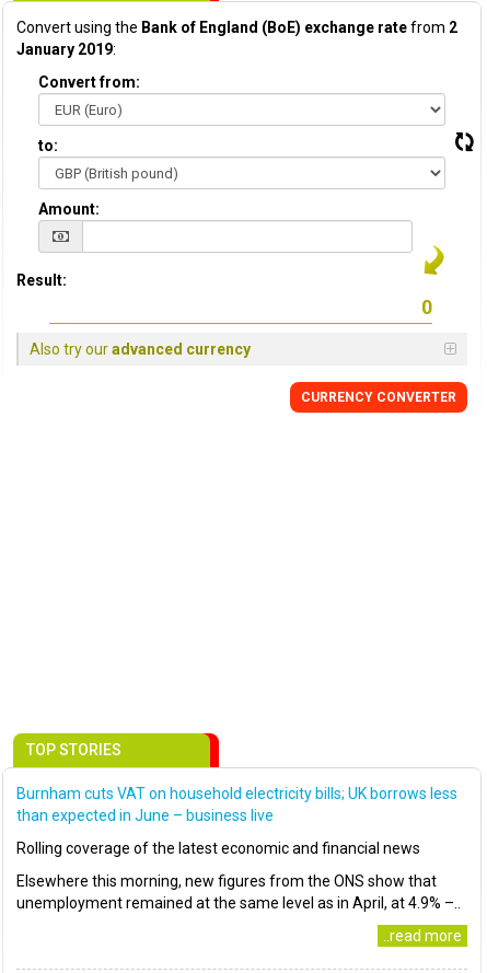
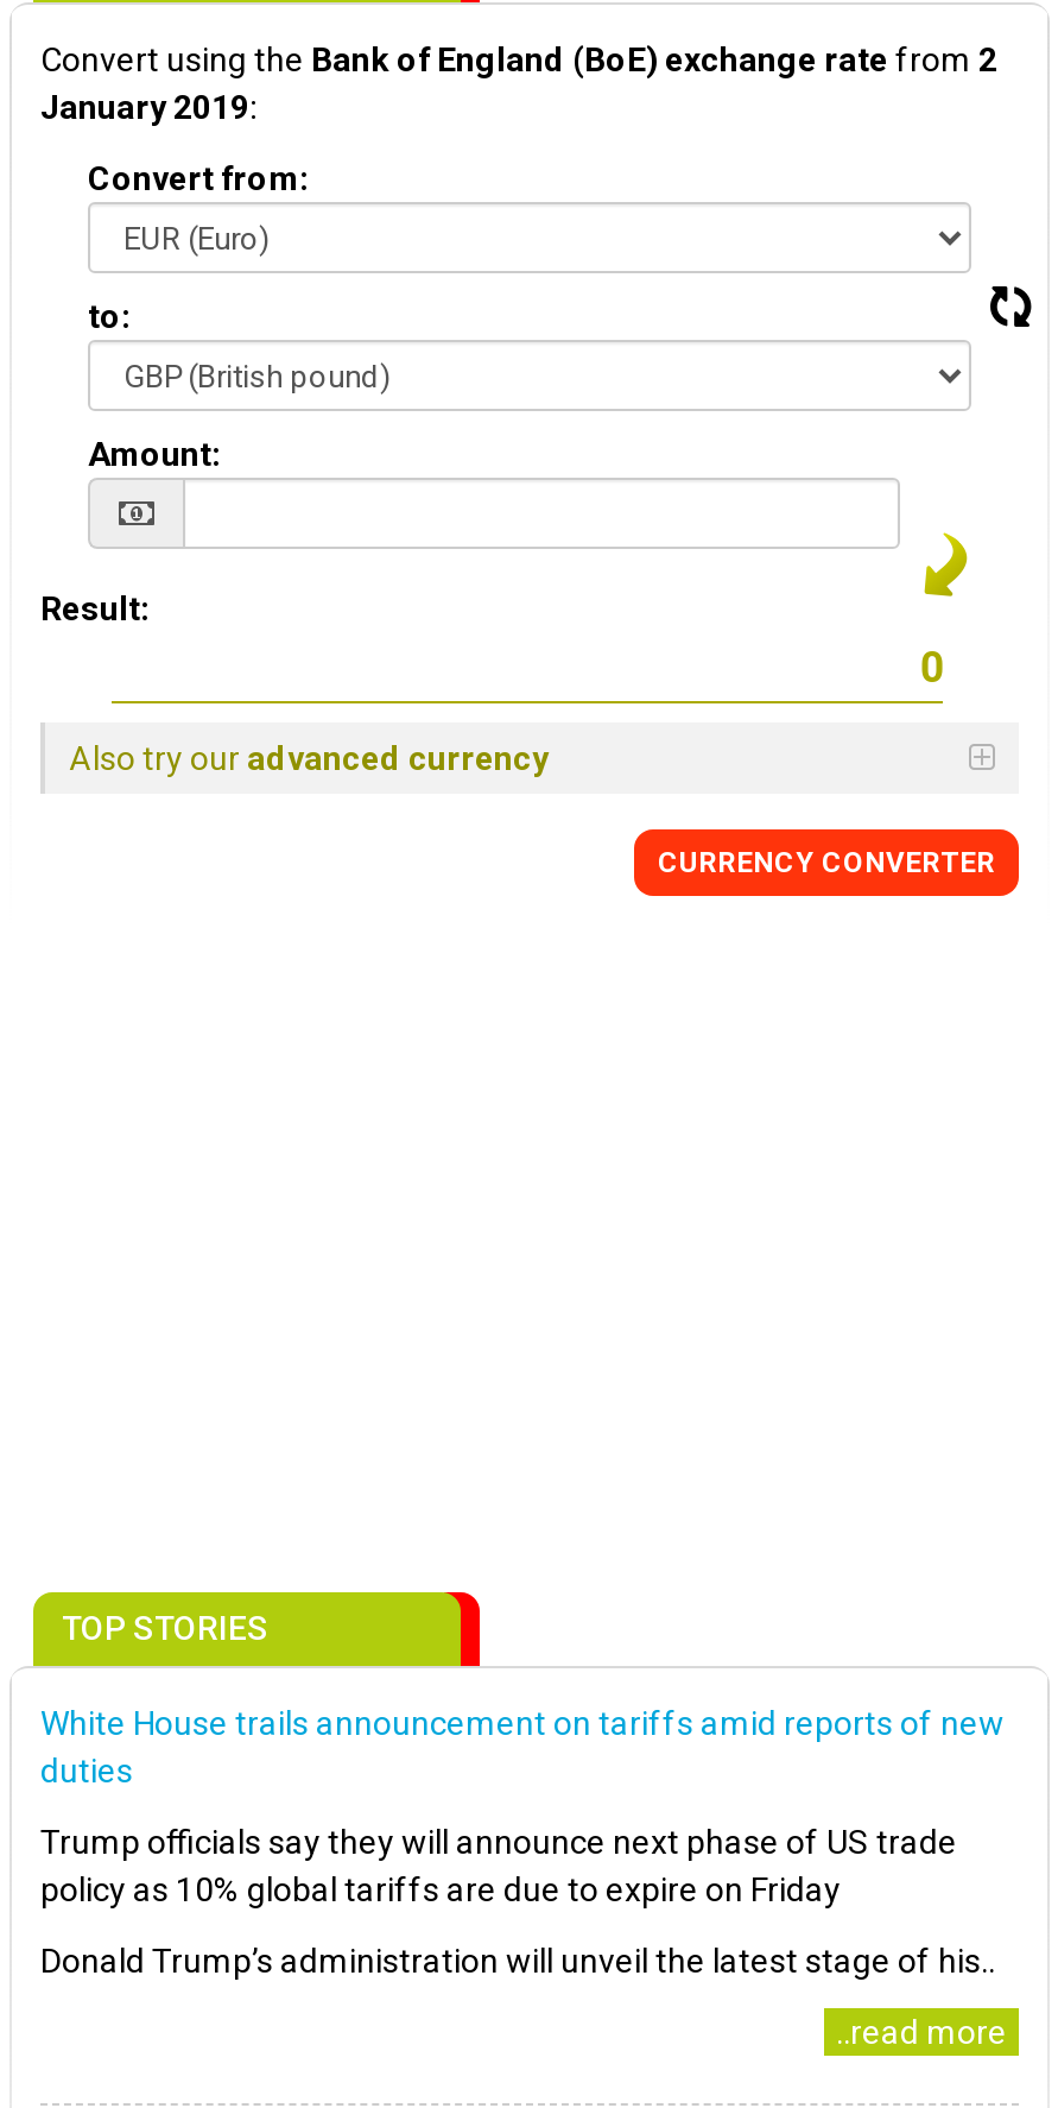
- Burnham cuts VAT on household electricity bills; UK borrows less
- than expected in June – business live
+ White House trails announcement on tariffs amid reports of new
+ duties

- Rolling coverage of the latest economic and financial news
+ Trump officials say they will announce next phase of US trade
+ policy as 10% global tariffs are due to expire on Friday

- Elsewhere this morning, new figures from the ONS show that
- unemployment remained at the same level as in April, at 4.9% –..
+ Donald Trump’s administration will unveil the latest stage of his..
